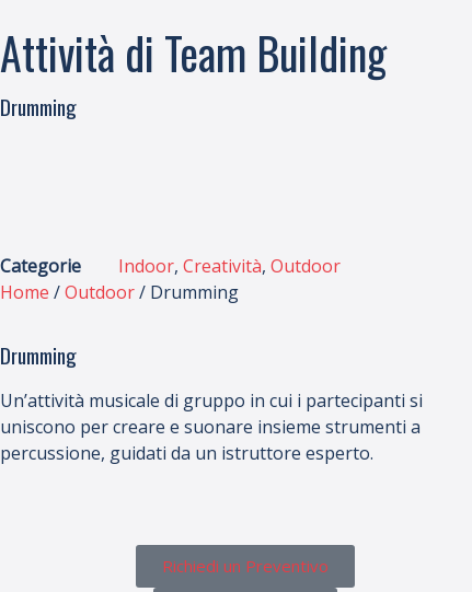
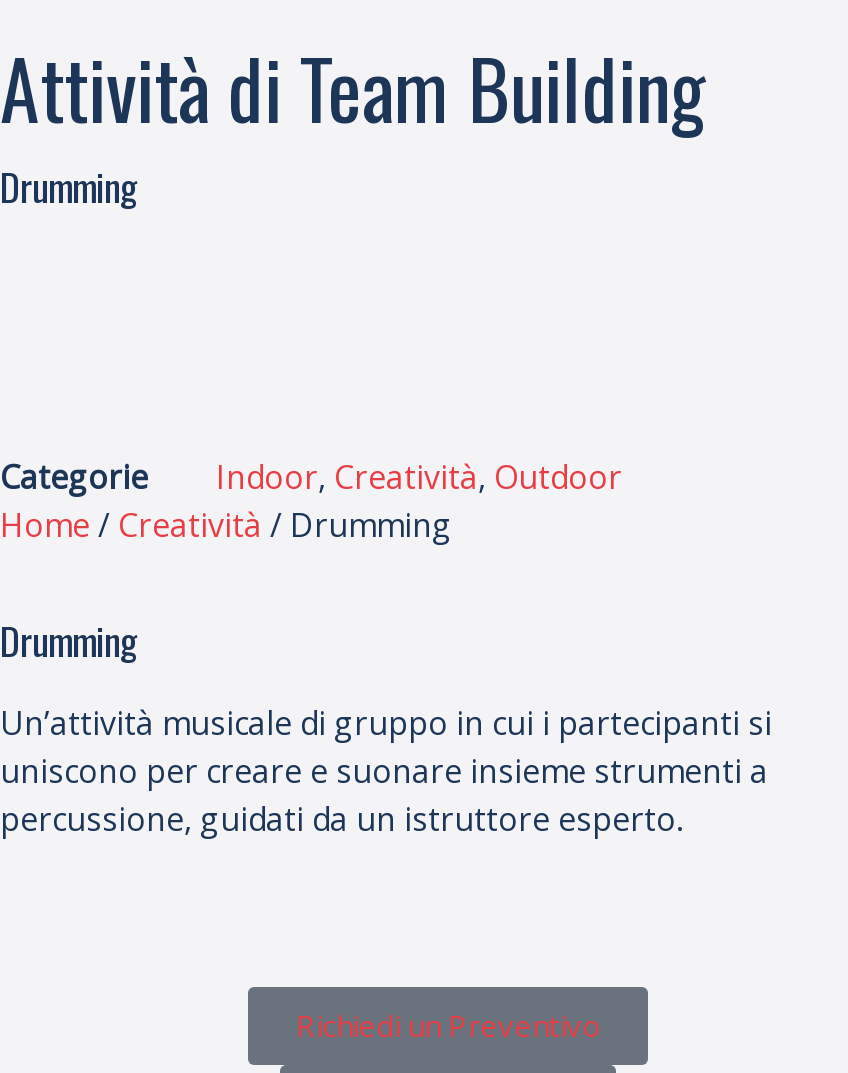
- Home / Outdoor / Drumming
+ Home / Creatività / Drumming
